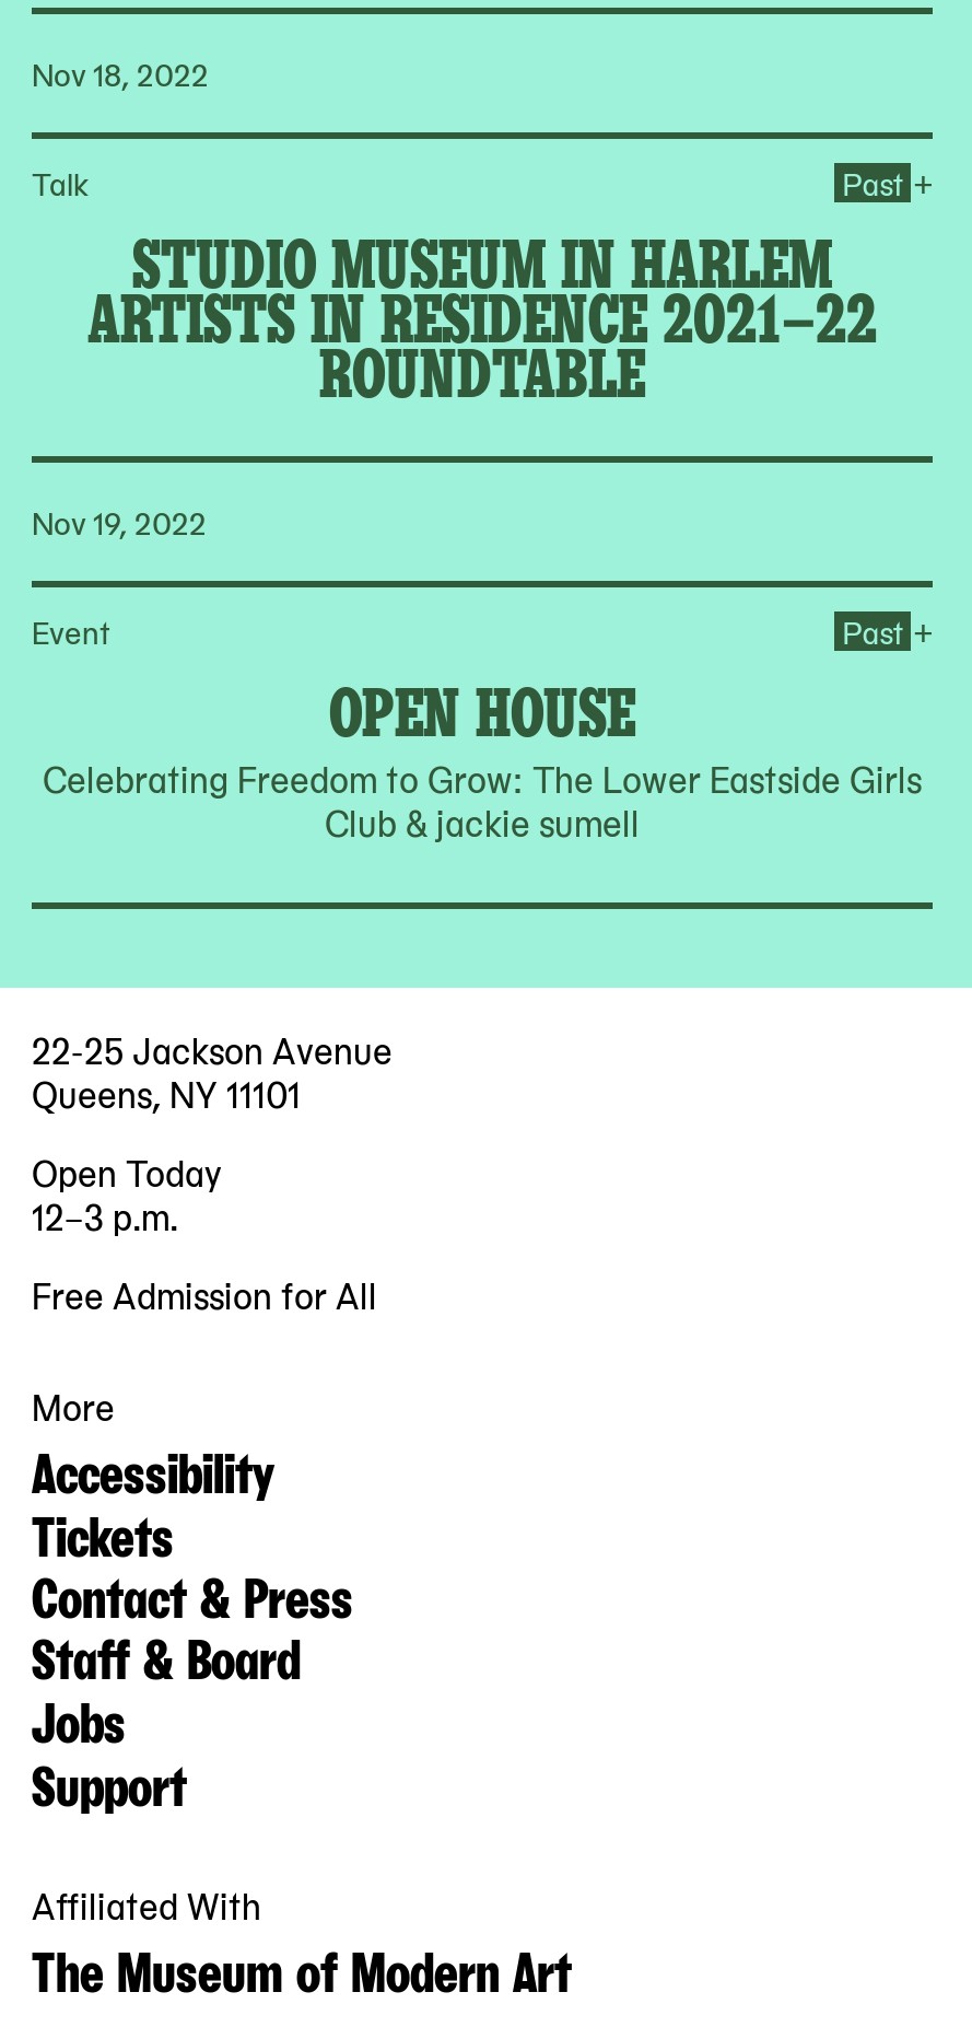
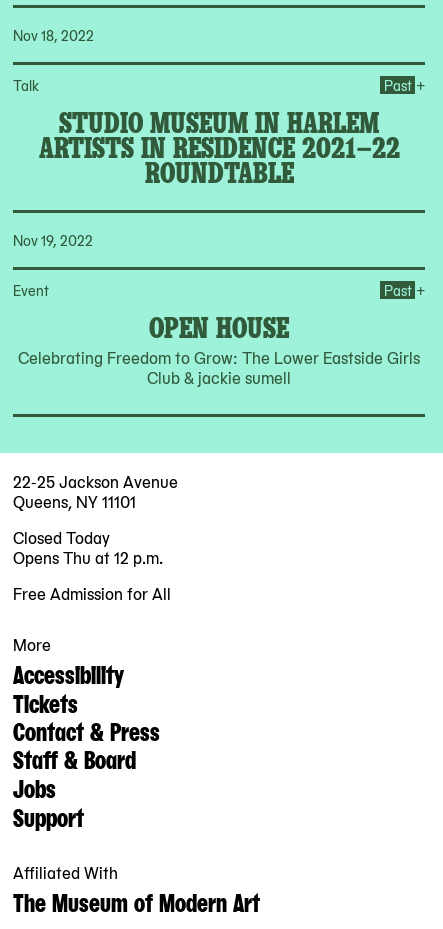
- Open Today
- 12–3 p.m.
+ Closed Today
+ Opens Thu at 12 p.m.
